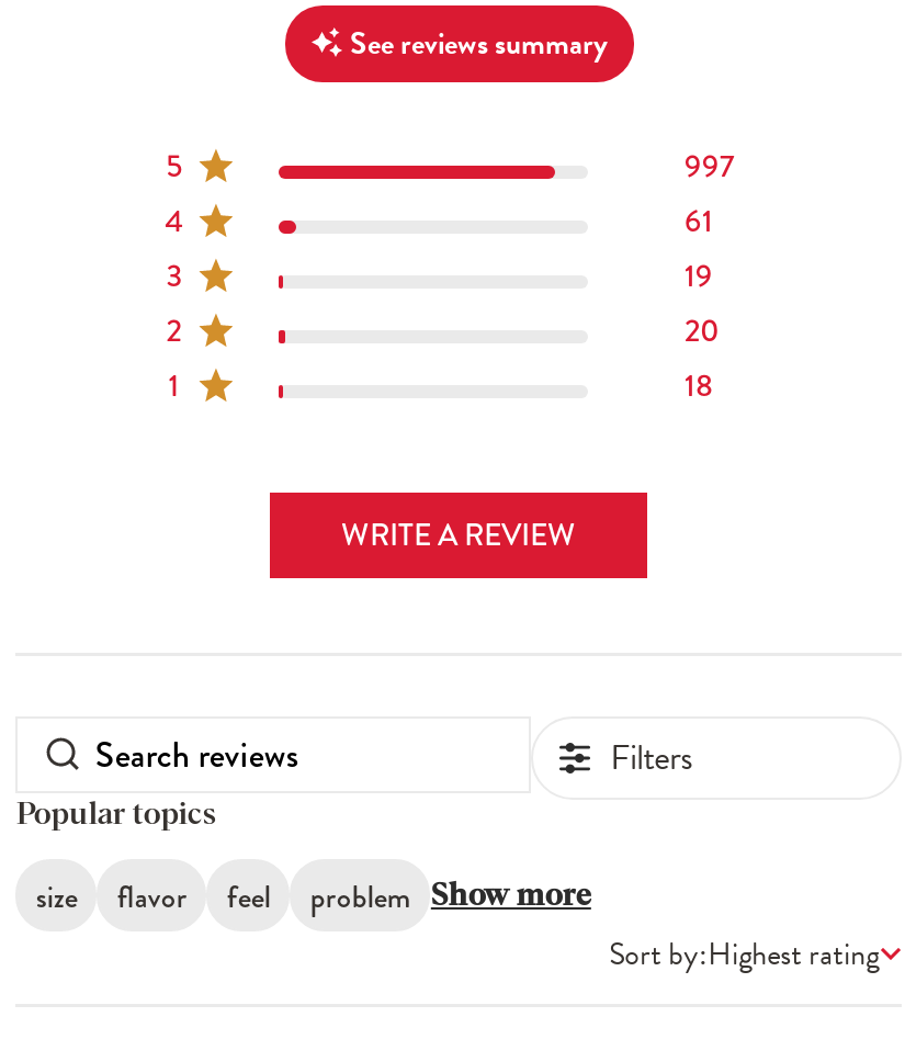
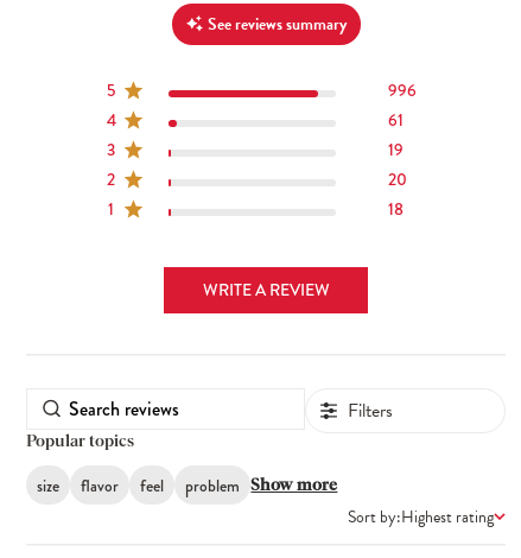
- 997
+ 996
